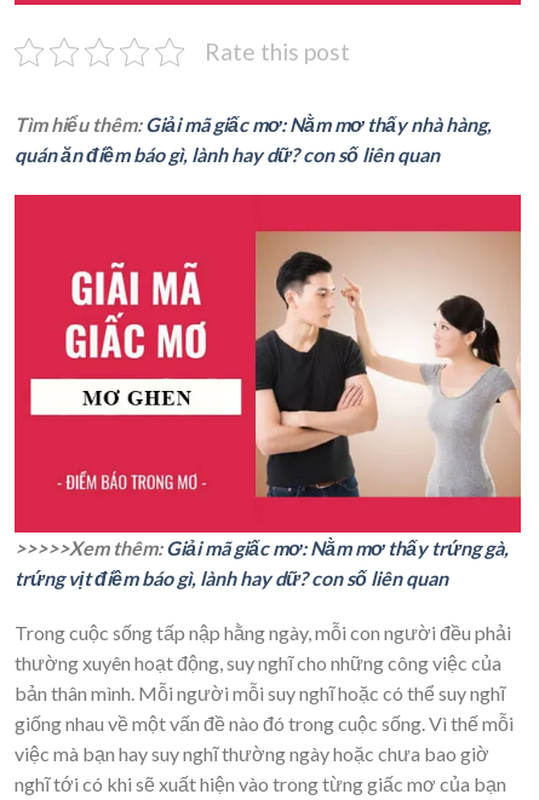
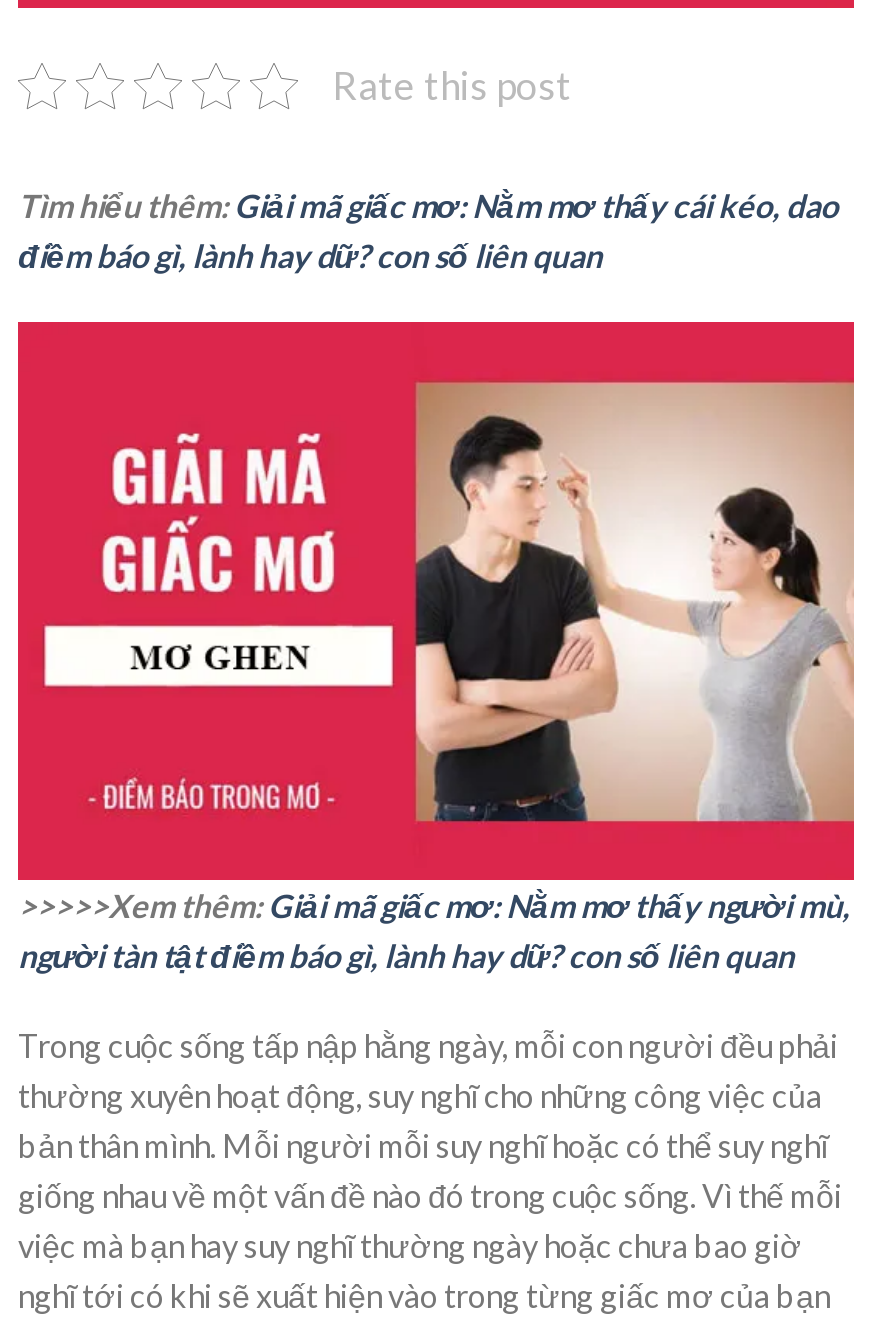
- Tìm hiểu thêm: Giải mã giấc mơ: Nằm mơ thấy nhà hàng,
- quán ăn điềm báo gì, lành hay dữ? con số liên quan
+ Tìm hiểu thêm: Giải mã giấc mơ: Nằm mơ thấy cái kéo, dao
+ điềm báo gì, lành hay dữ? con số liên quan

- >>>>>Xem thêm: Giải mã giấc mơ: Nằm mơ thấy trứng gà,
- trứng vịt điềm báo gì, lành hay dữ? con số liên quan
+ >>>>>Xem thêm: Giải mã giấc mơ: Nằm mơ thấy người mù,
+ người tàn tật điềm báo gì, lành hay dữ? con số liên quan
